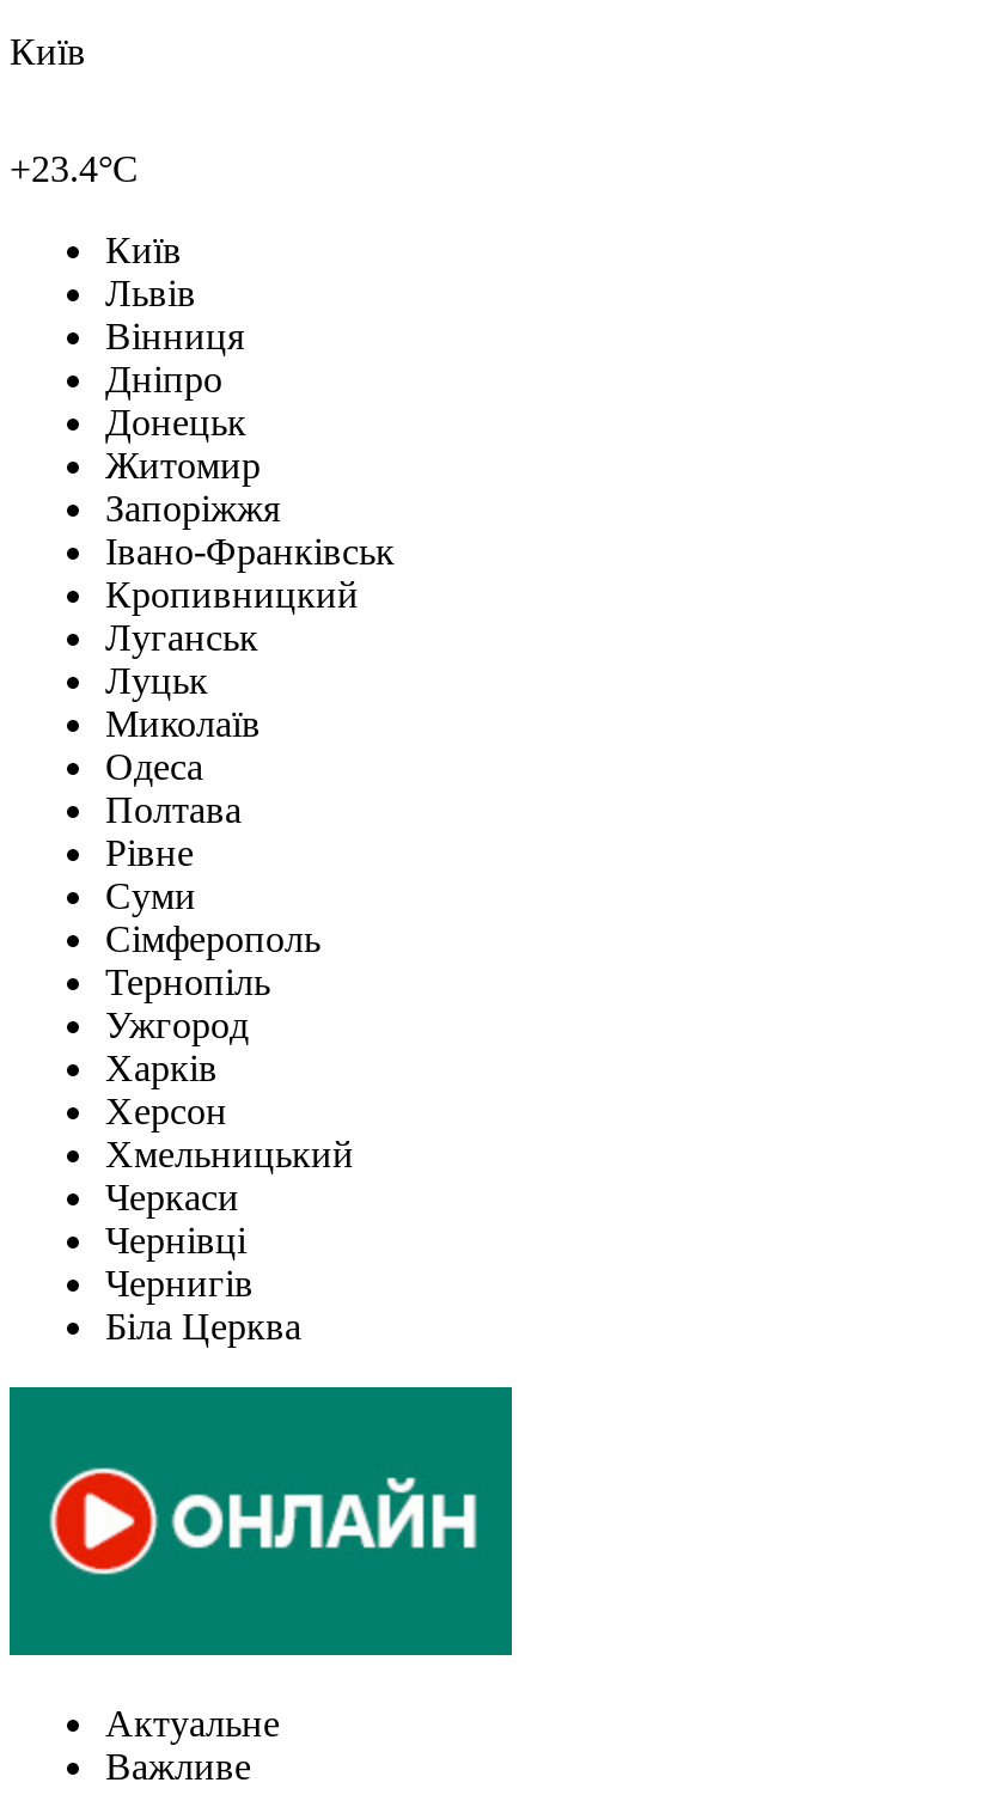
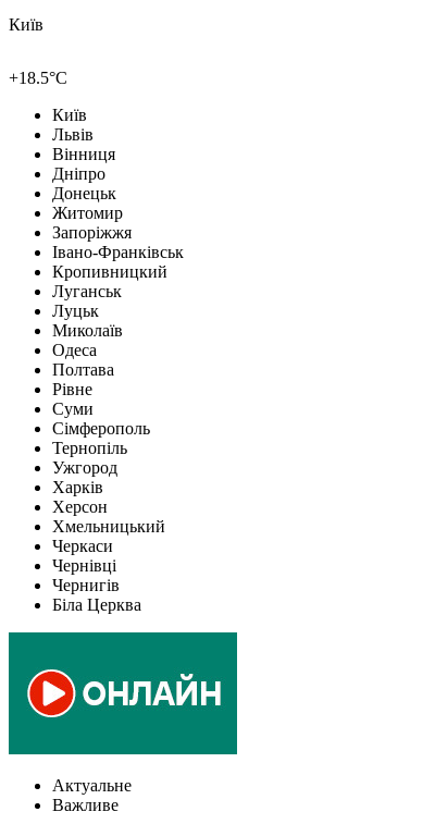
- +23.4°C
+ +18.5°C
